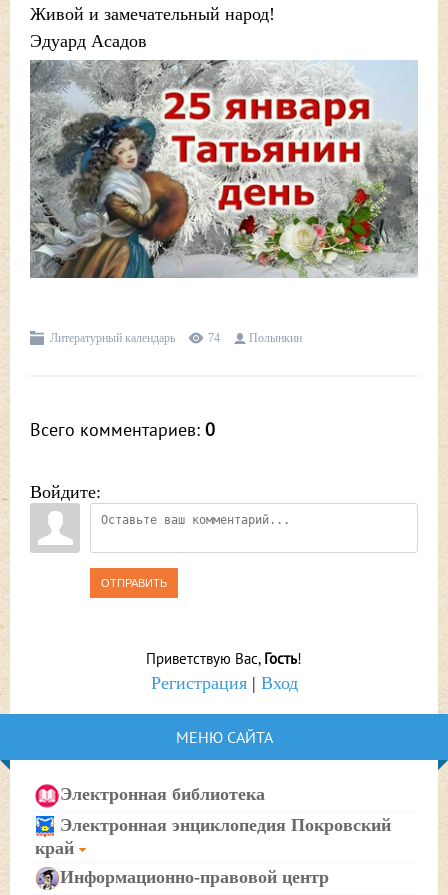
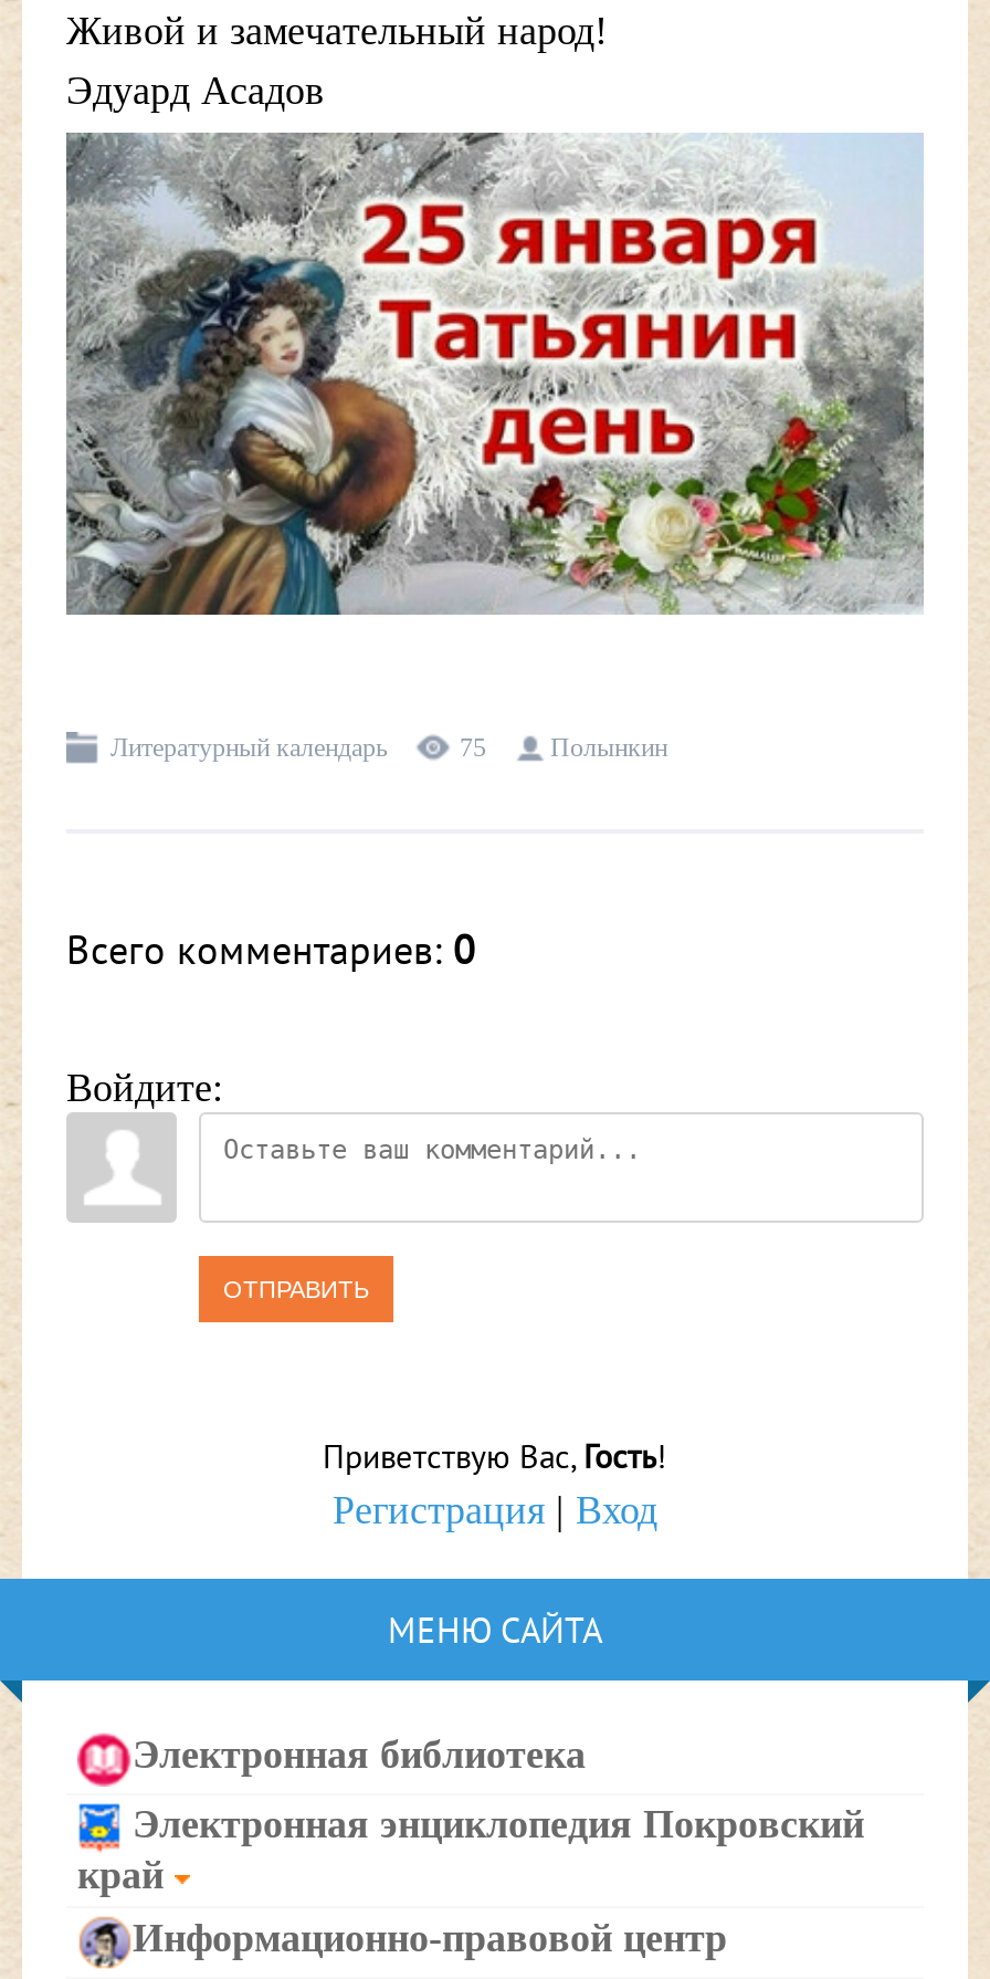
- 74
+ 75
